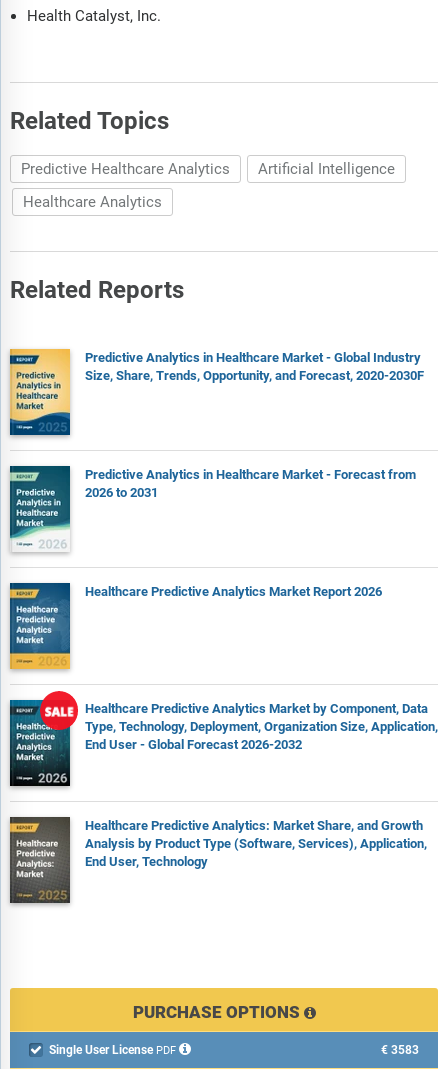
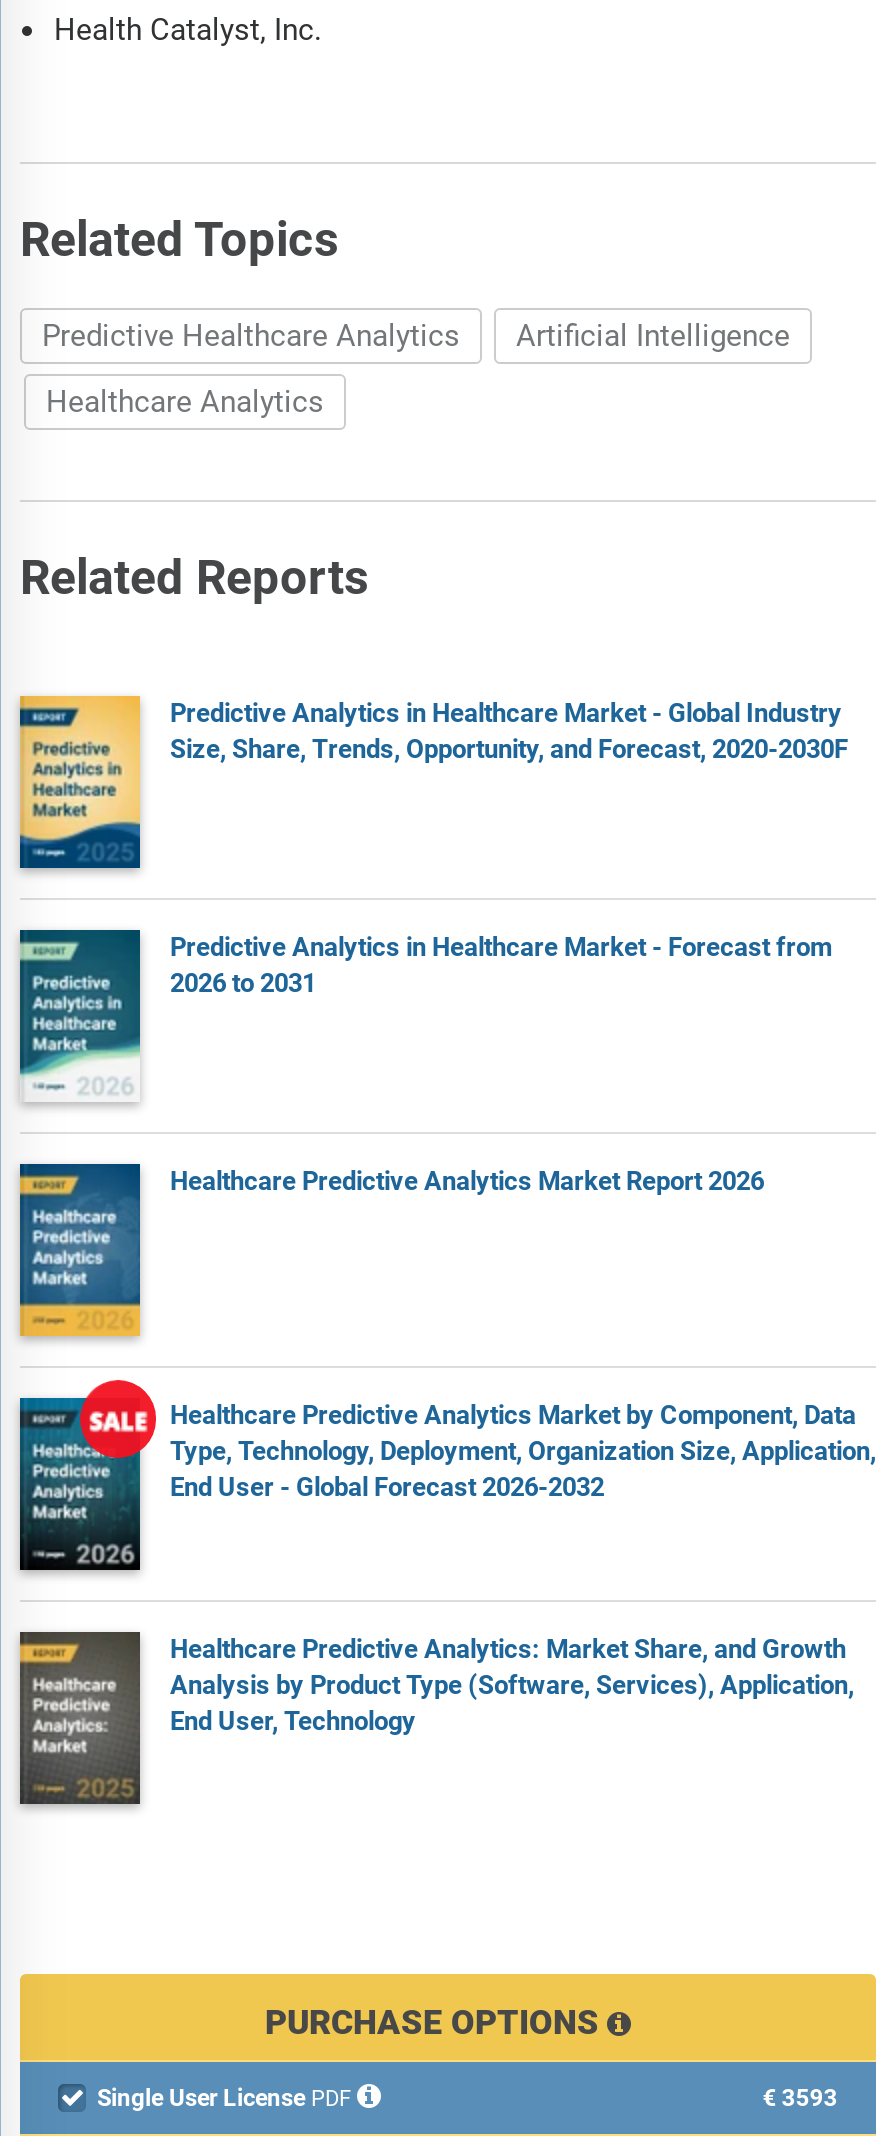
- €3583
+ €3593
